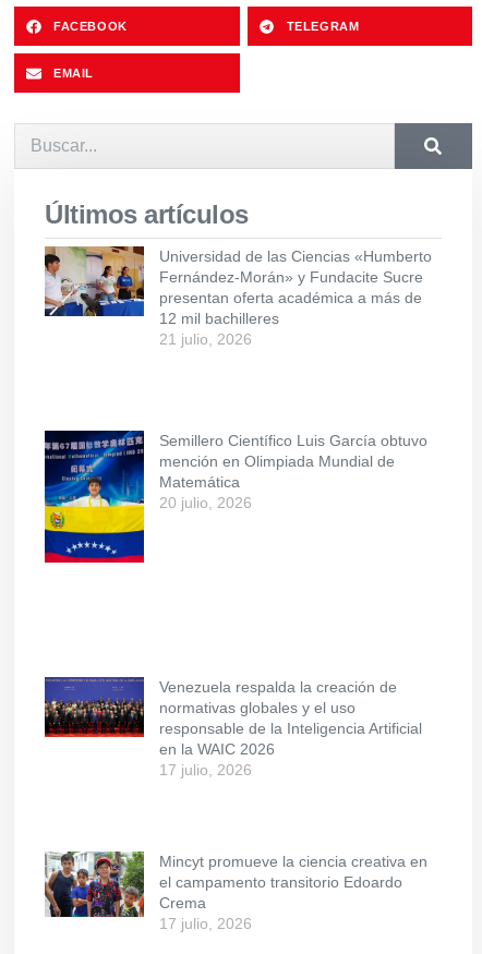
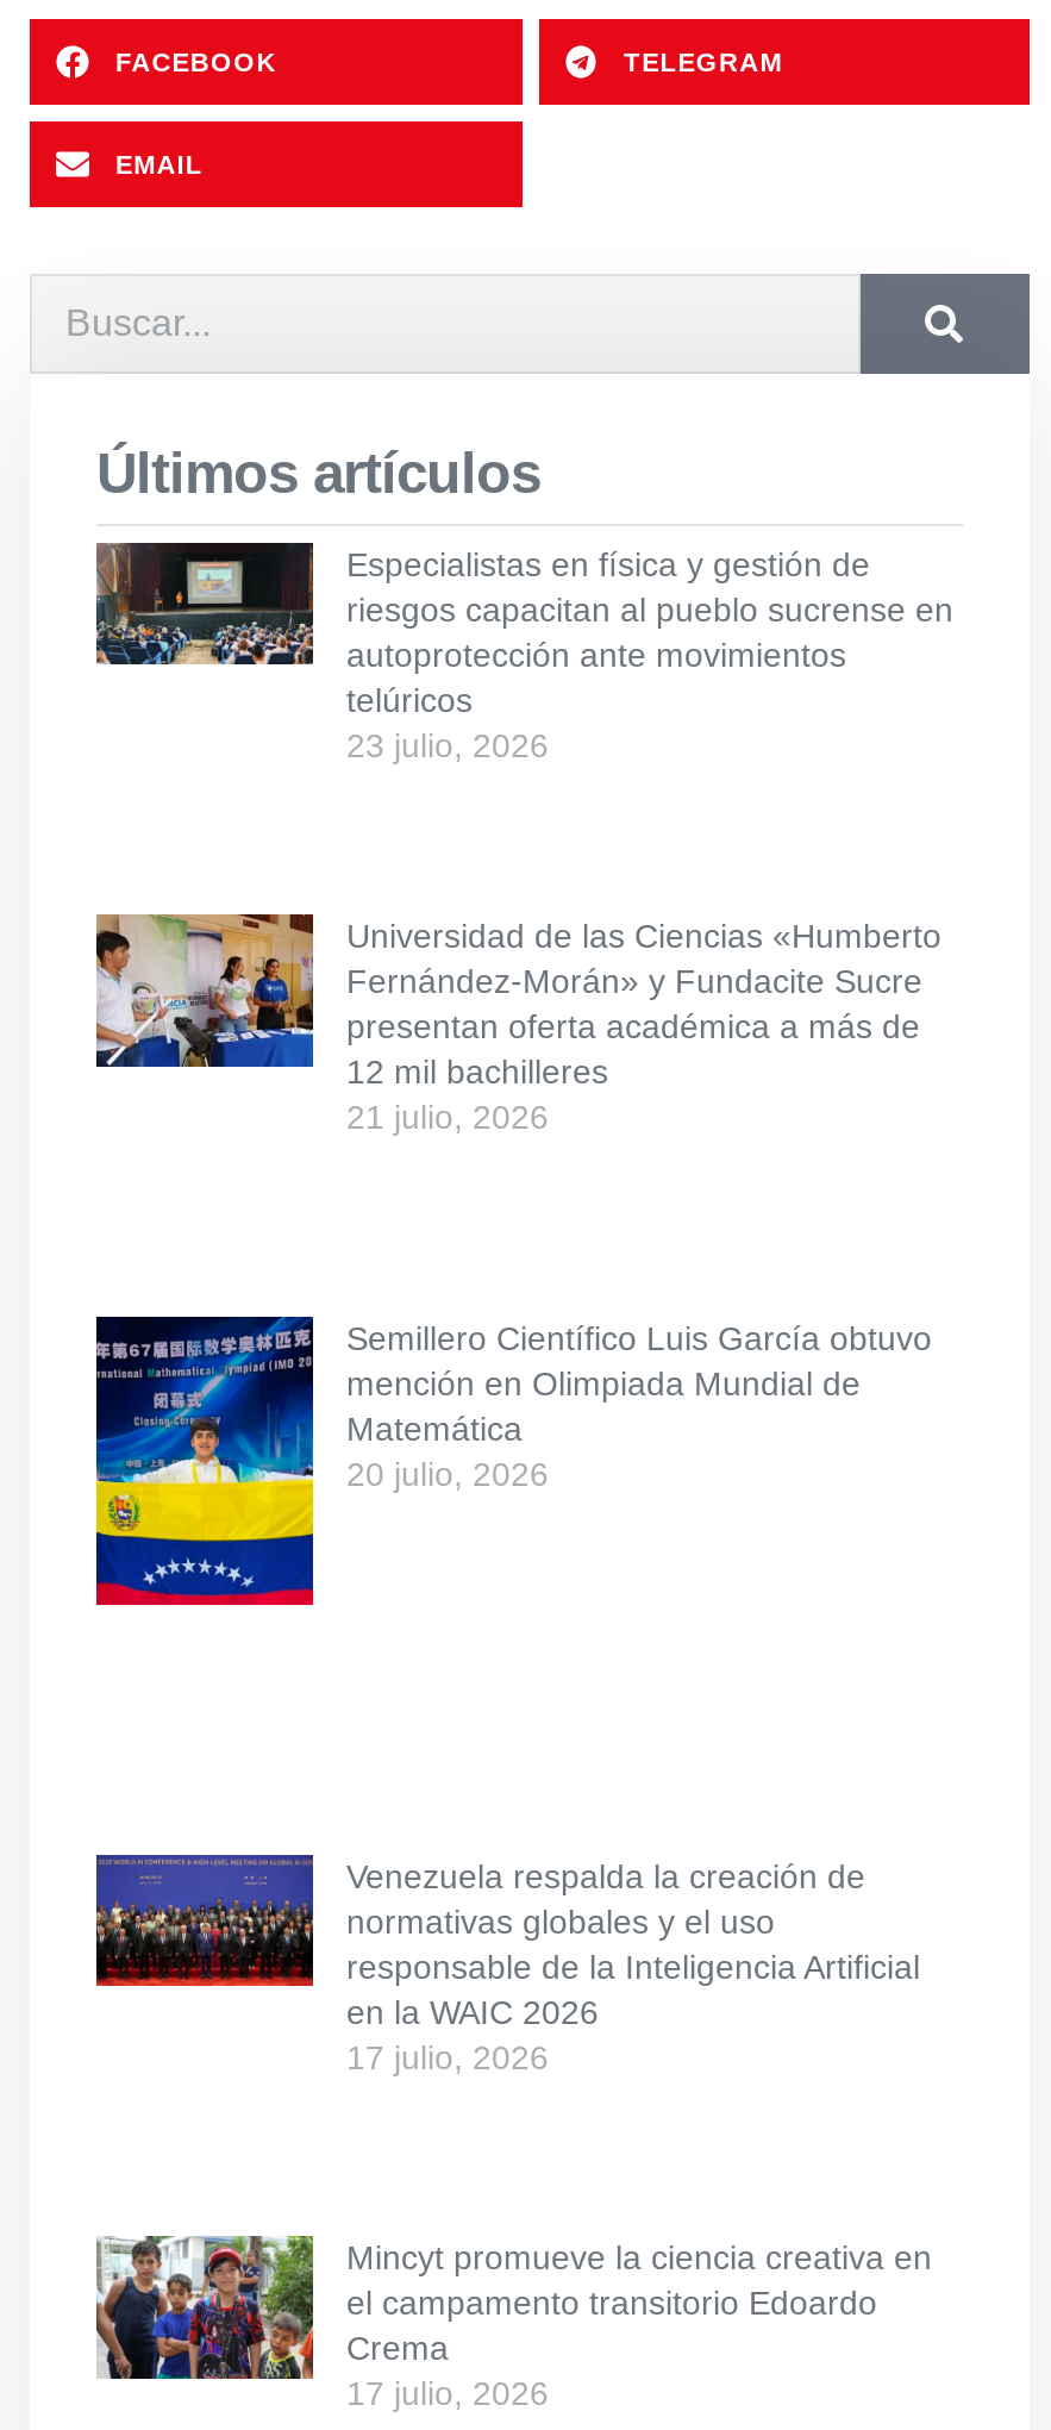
+ [image]
+ Especialistas en física y gestión de
+ riesgos capacitan al pueblo sucrense en
+ autoprotección ante movimientos
+ telúricos
+ 23 julio, 2026
